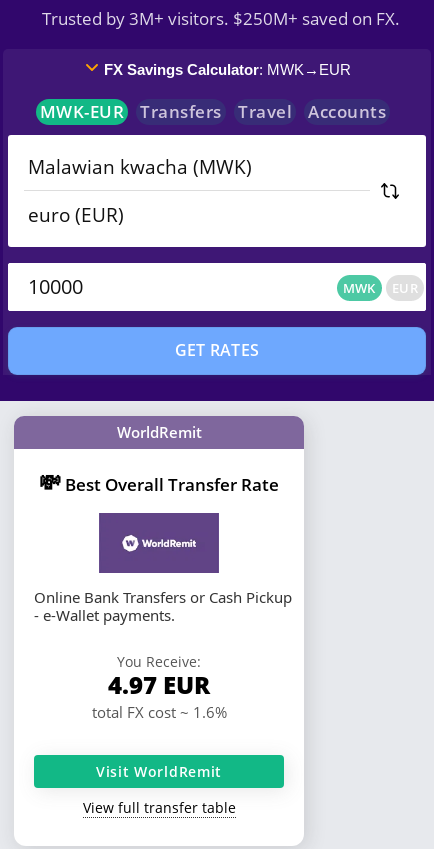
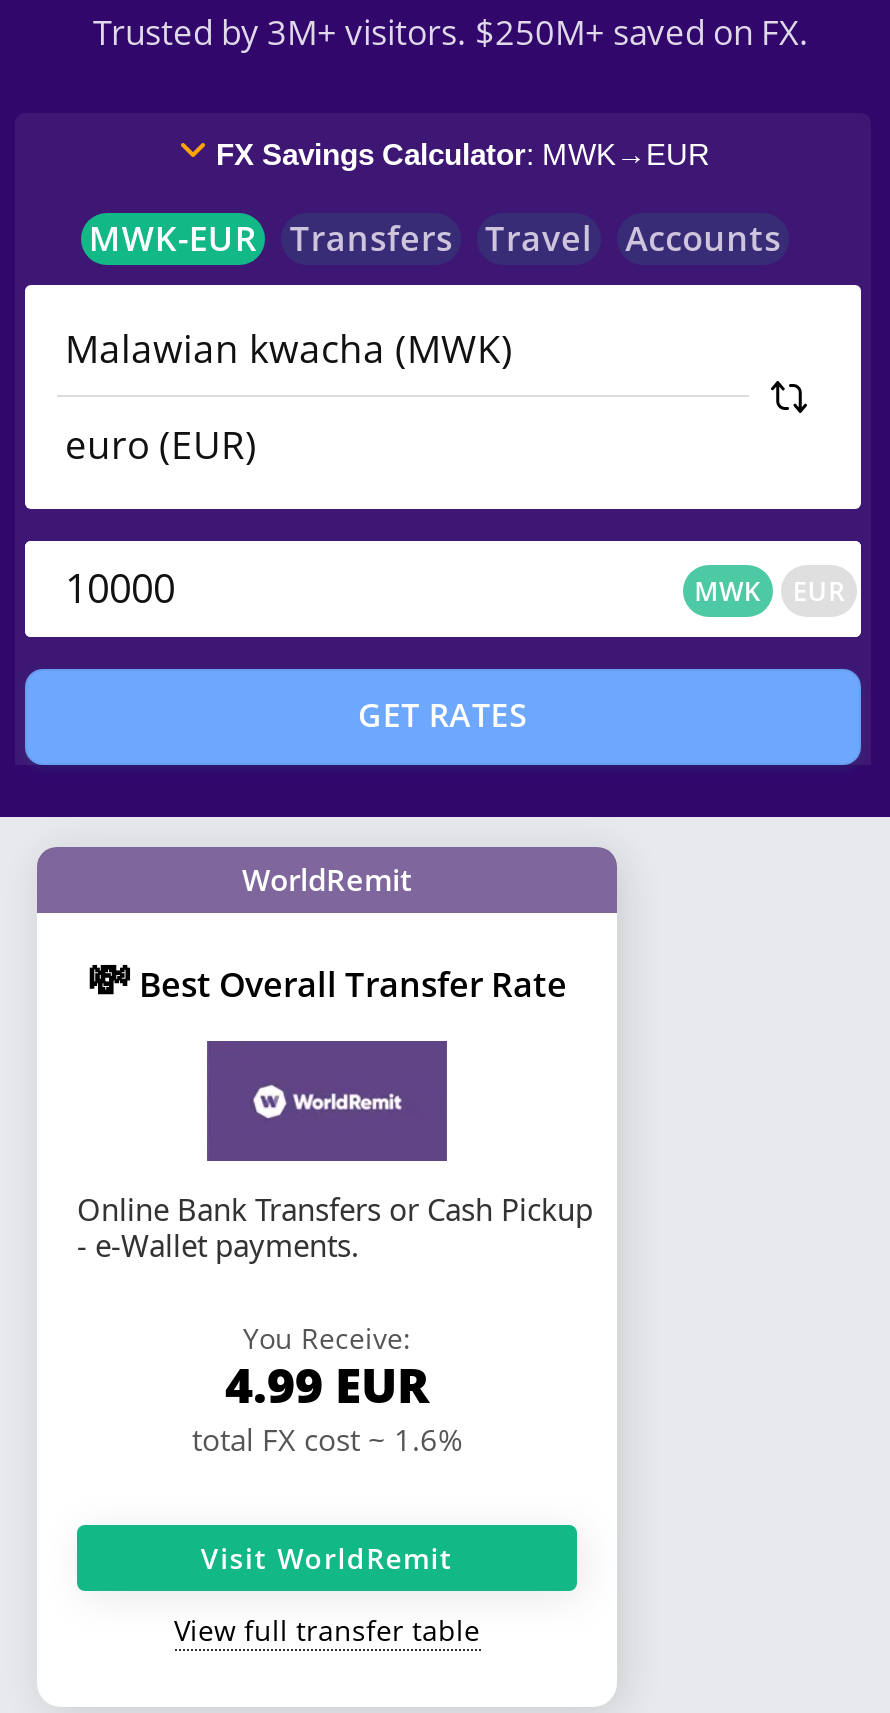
- 4.97EUR
+ 4.99EUR
